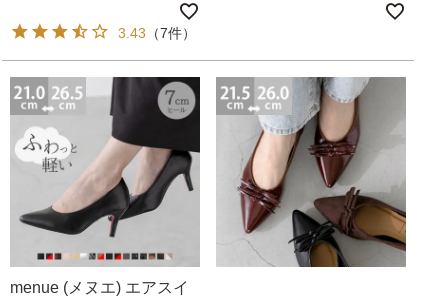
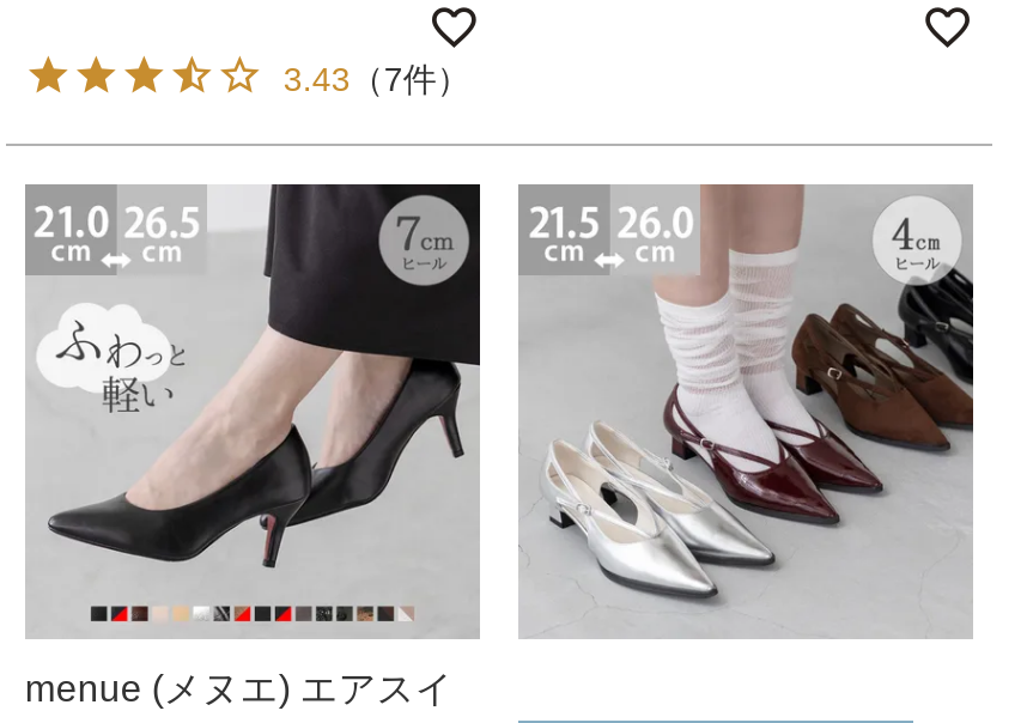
- [image]
+ [image]
